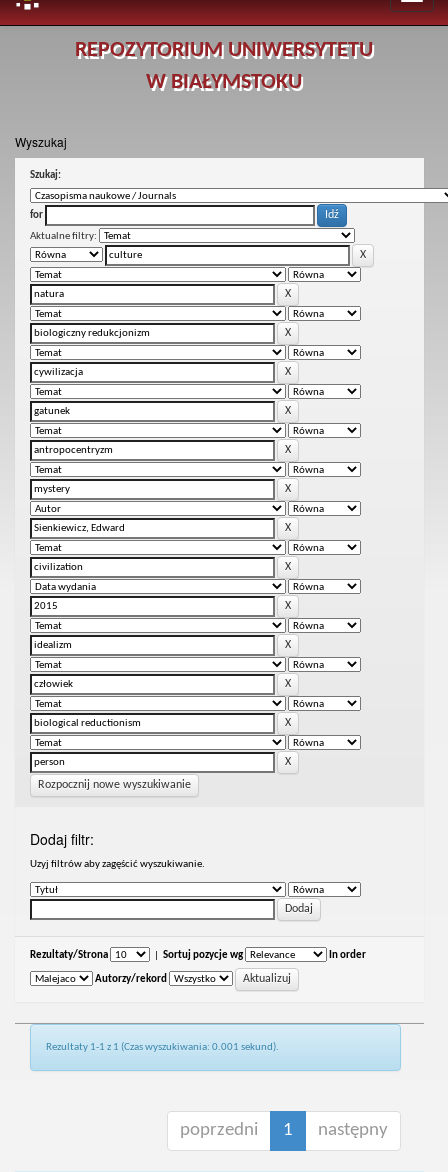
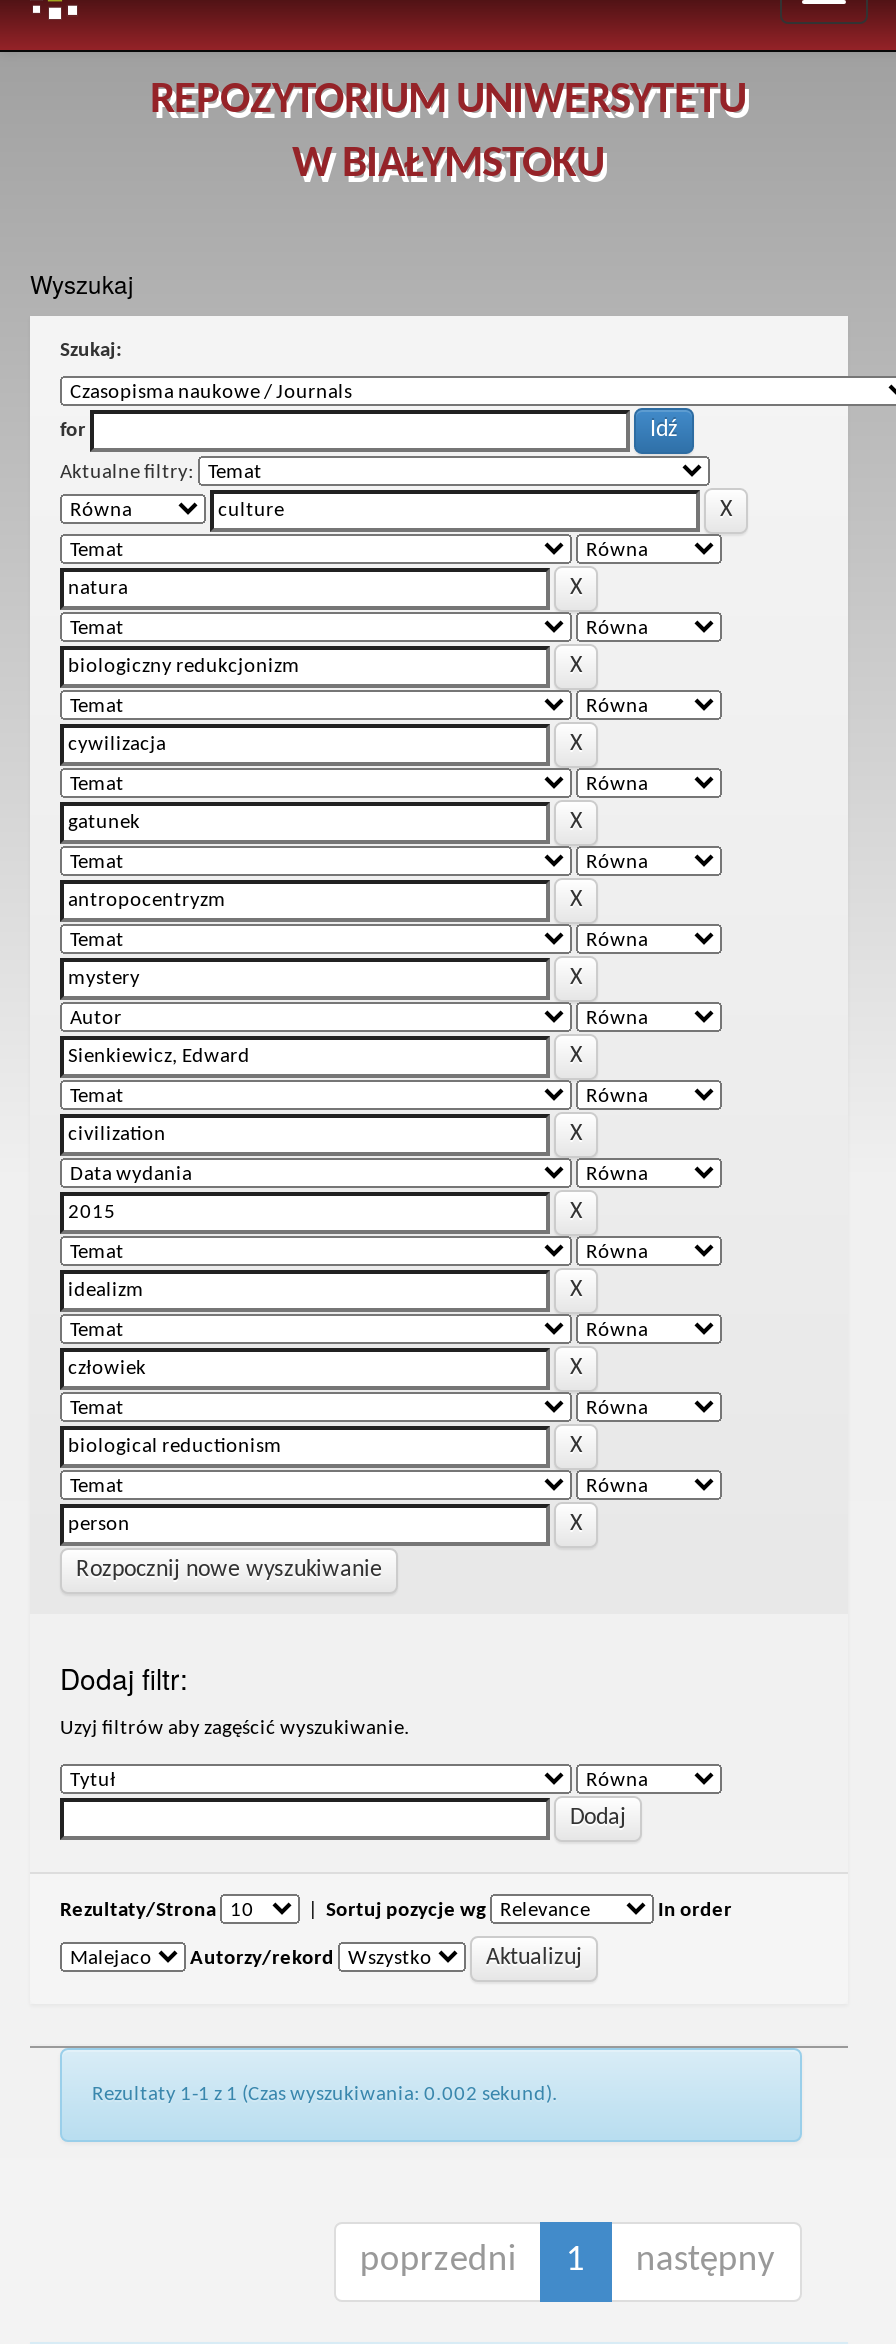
- Rezultaty 1-1 z 1 (Czas wyszukiwania: 0.001 sekund).
+ Rezultaty 1-1 z 1 (Czas wyszukiwania: 0.002 sekund).
